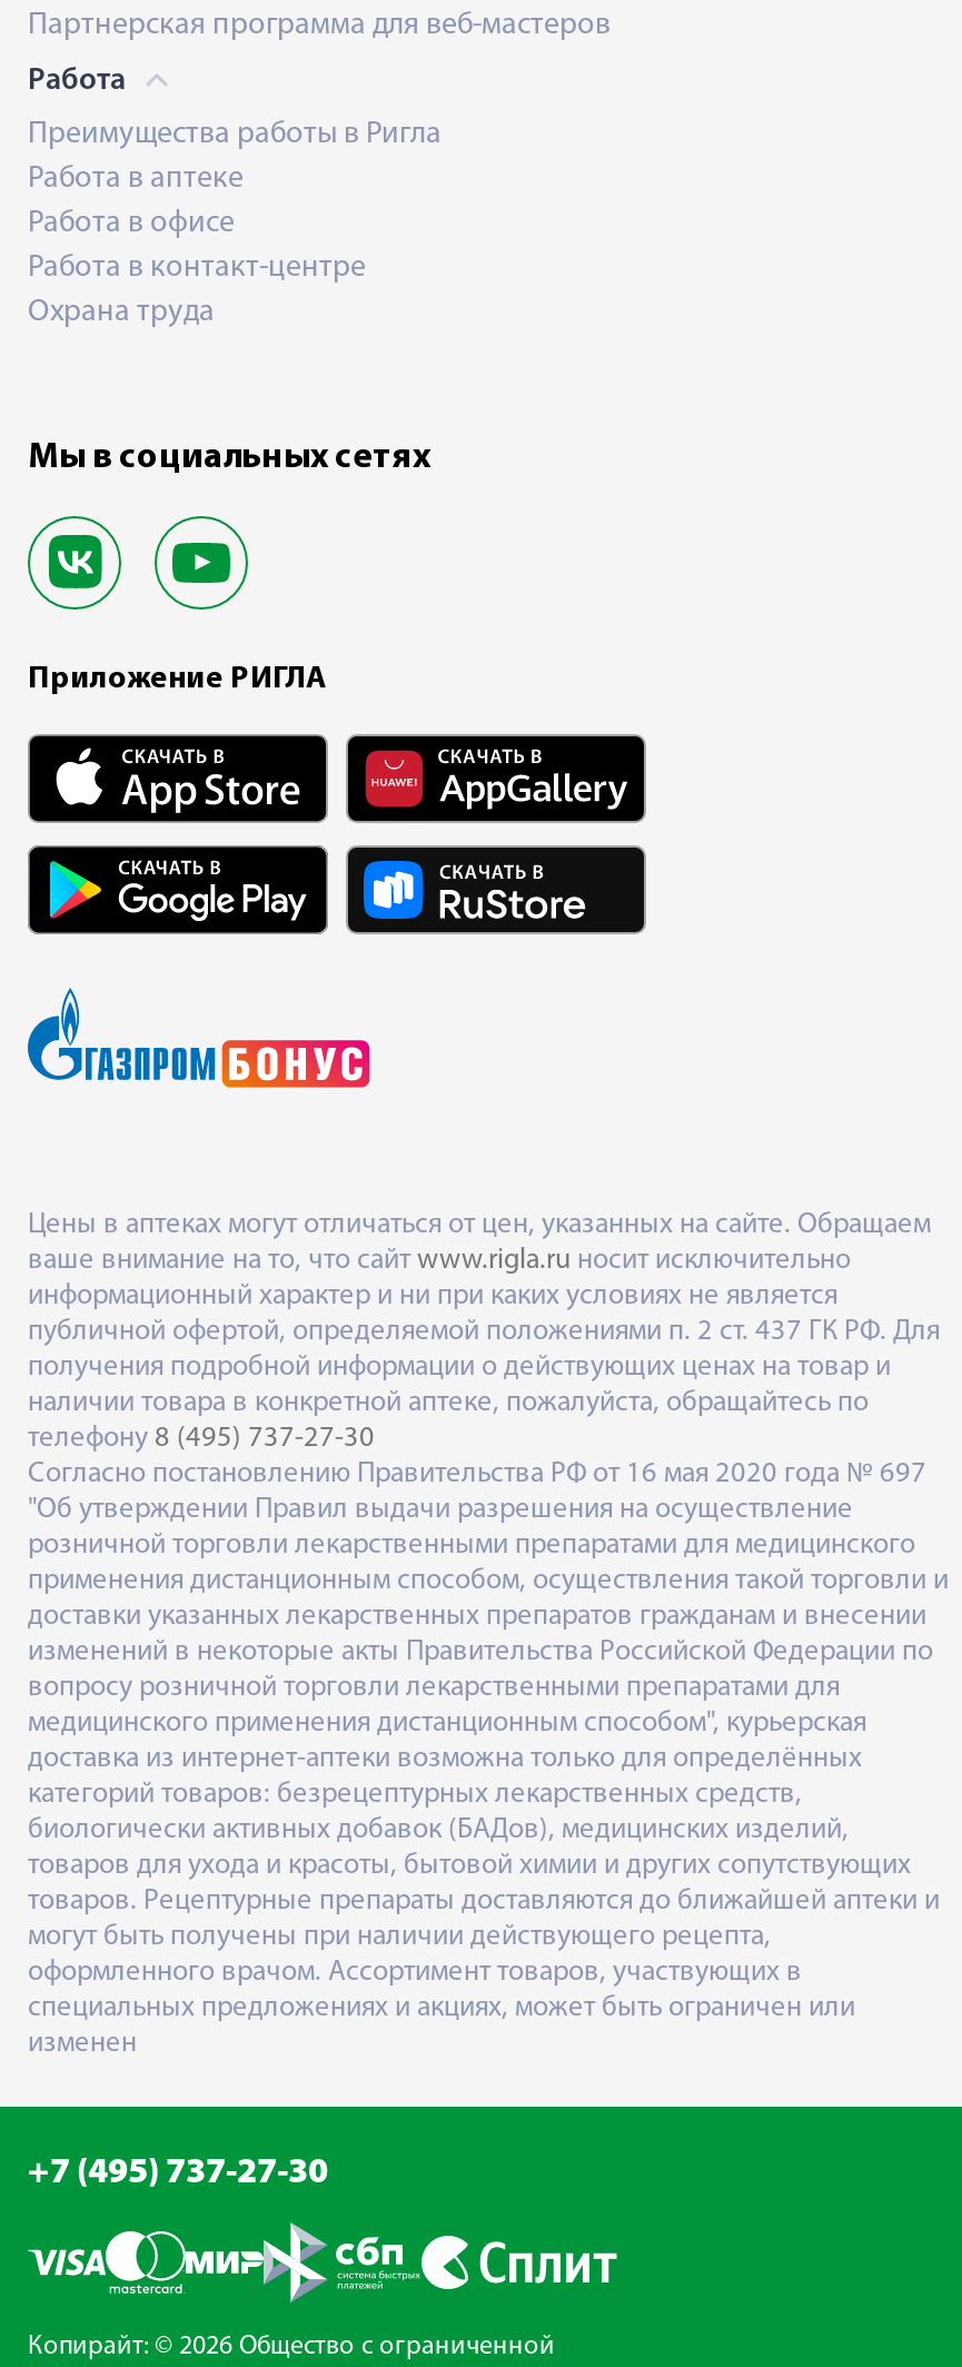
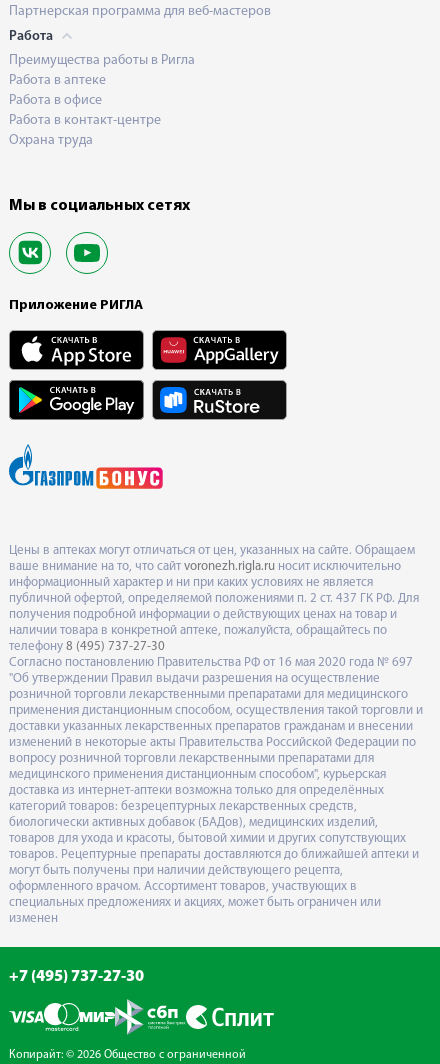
- ваше внимание на то, что сайт www.rigla.ru носит исключительно
+ ваше внимание на то, что сайт voronezh.rigla.ru носит исключительно
